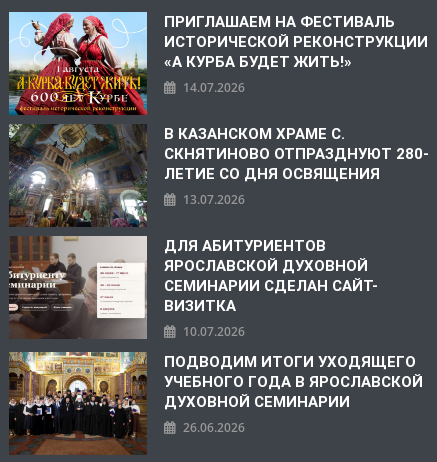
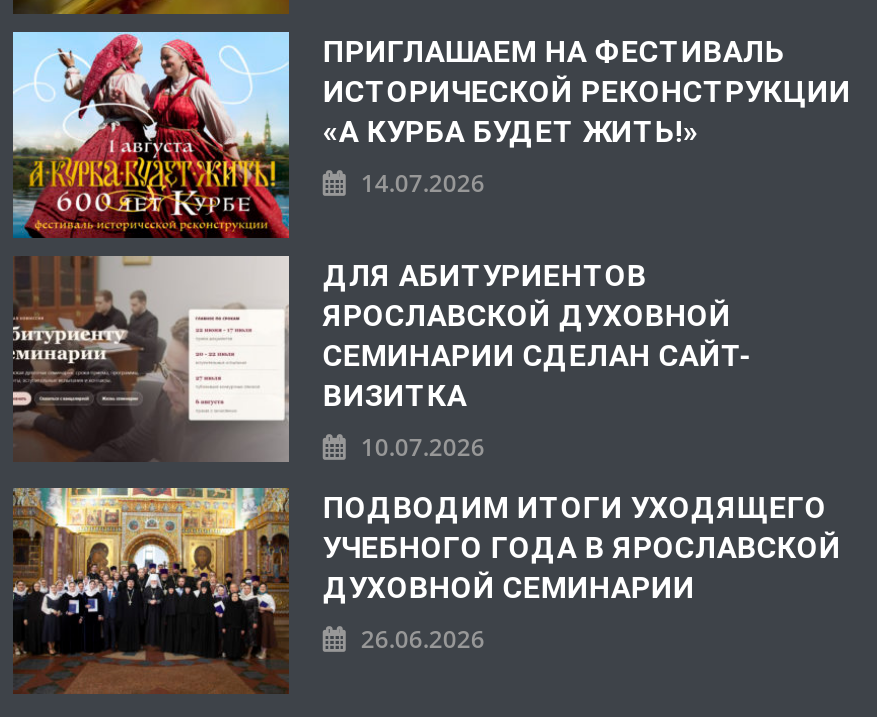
- [image]
- В КАЗАНСКОМ ХРАМЕ С.
- СКНЯТИНОВО ОТПРАЗДНУЮТ 280-
- ЛЕТИЕ СО ДНЯ ОСВЯЩЕНИЯ
- 13.07.2026
